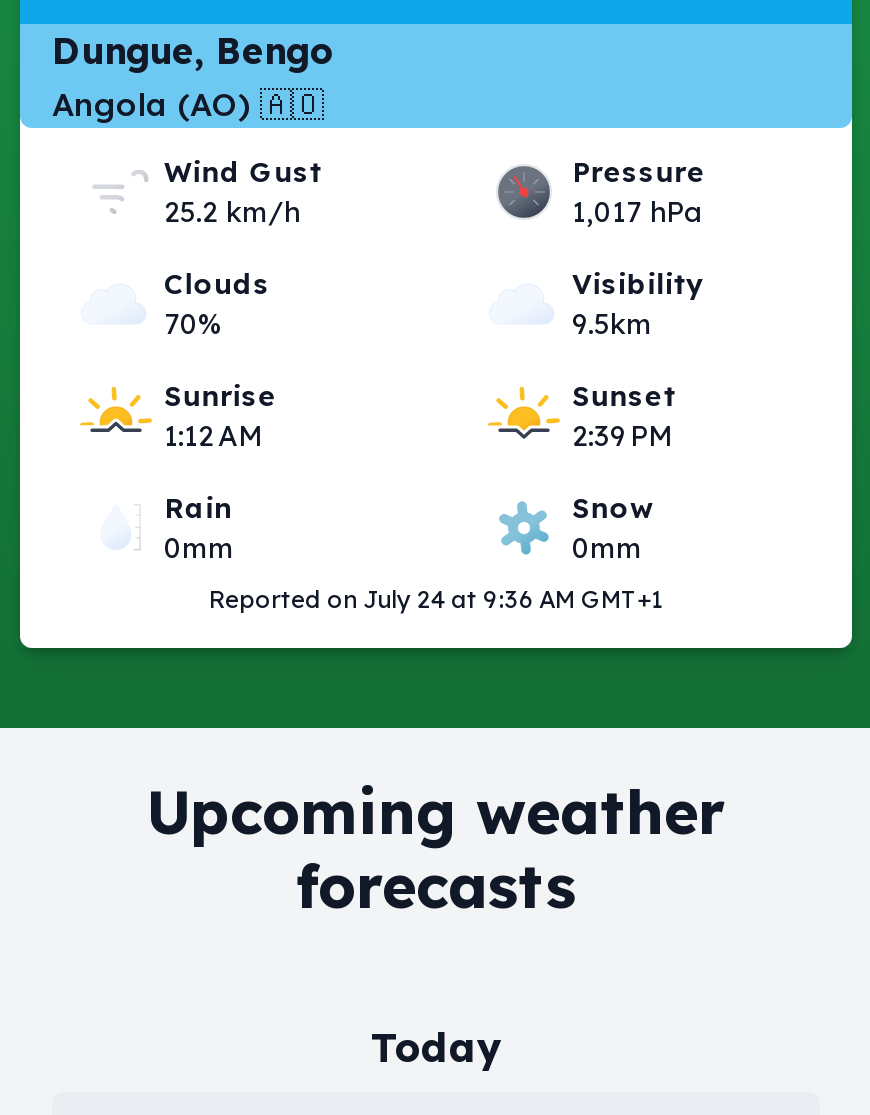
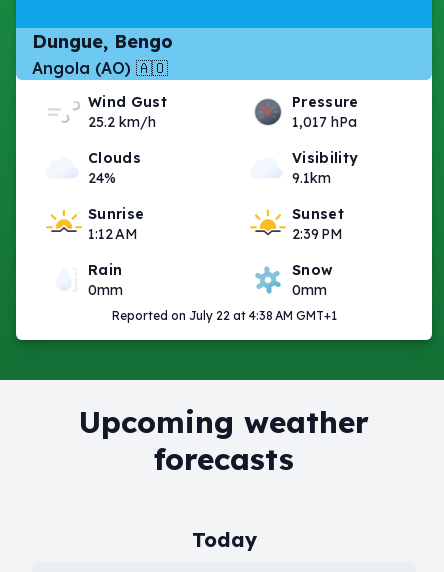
- 70%
+ 24%

- 9.5km
+ 9.1km

- Reported on July 24 at 9:36 AM GMT+1
+ Reported on July 22 at 4:38 AM GMT+1
